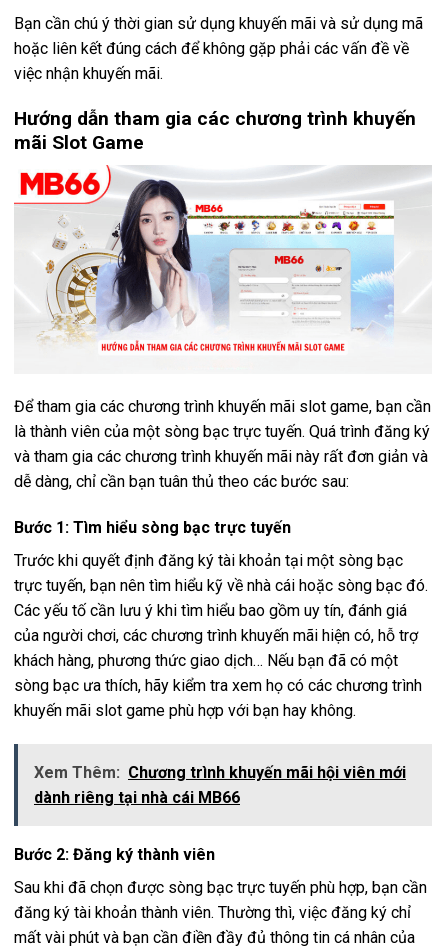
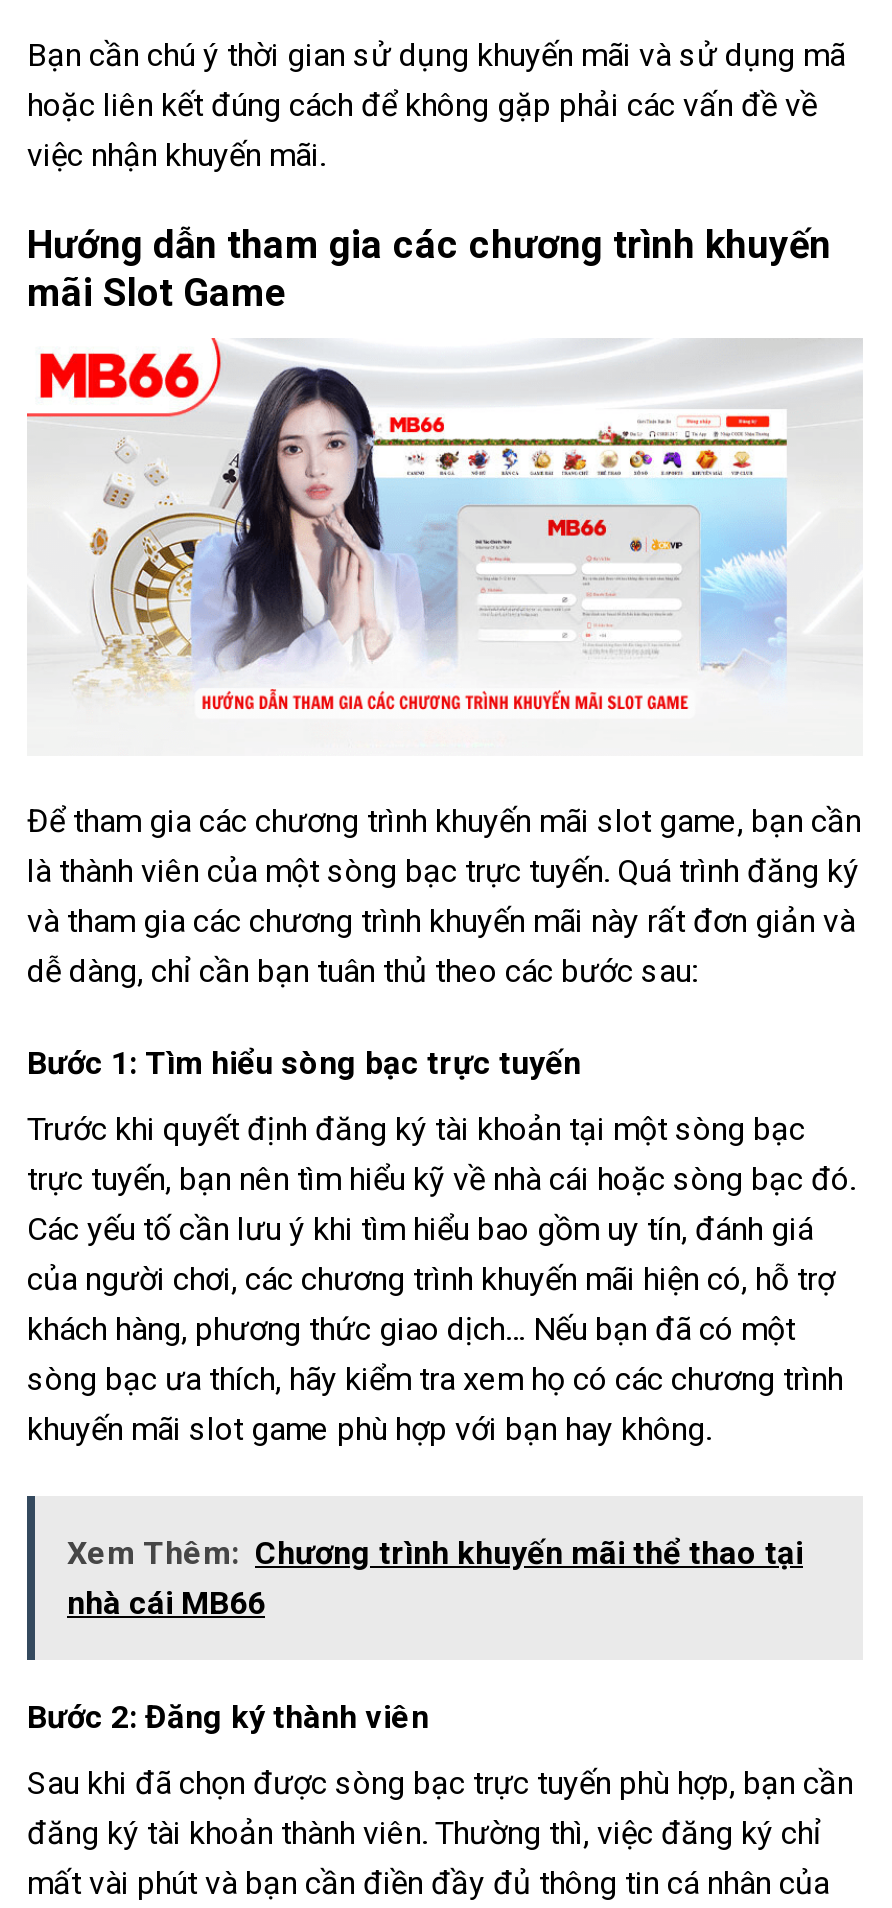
- Xem Thêm: Chương trình khuyến mãi hội viên mới
- dành riêng tại nhà cái MB66
+ Xem Thêm: Chương trình khuyến mãi thể thao tại
+ nhà cái MB66
